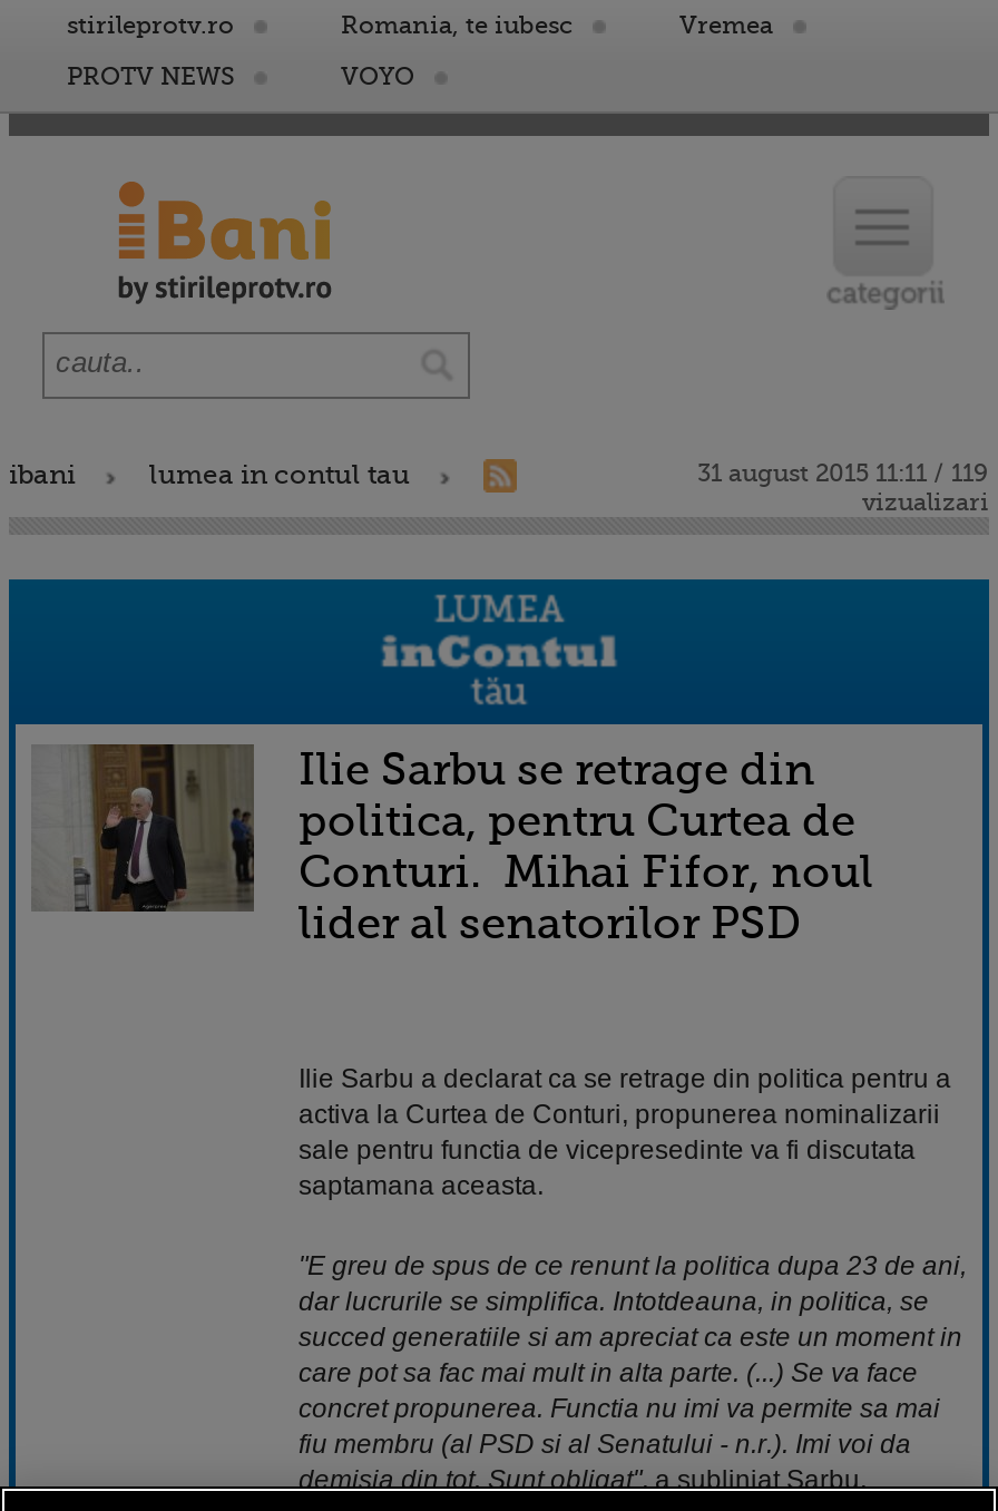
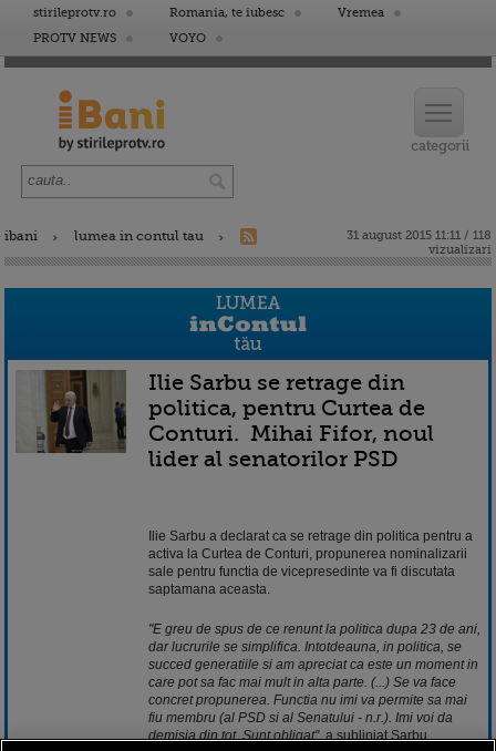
- 31 august 2015 11:11 / 119
+ 31 august 2015 11:11 / 118
